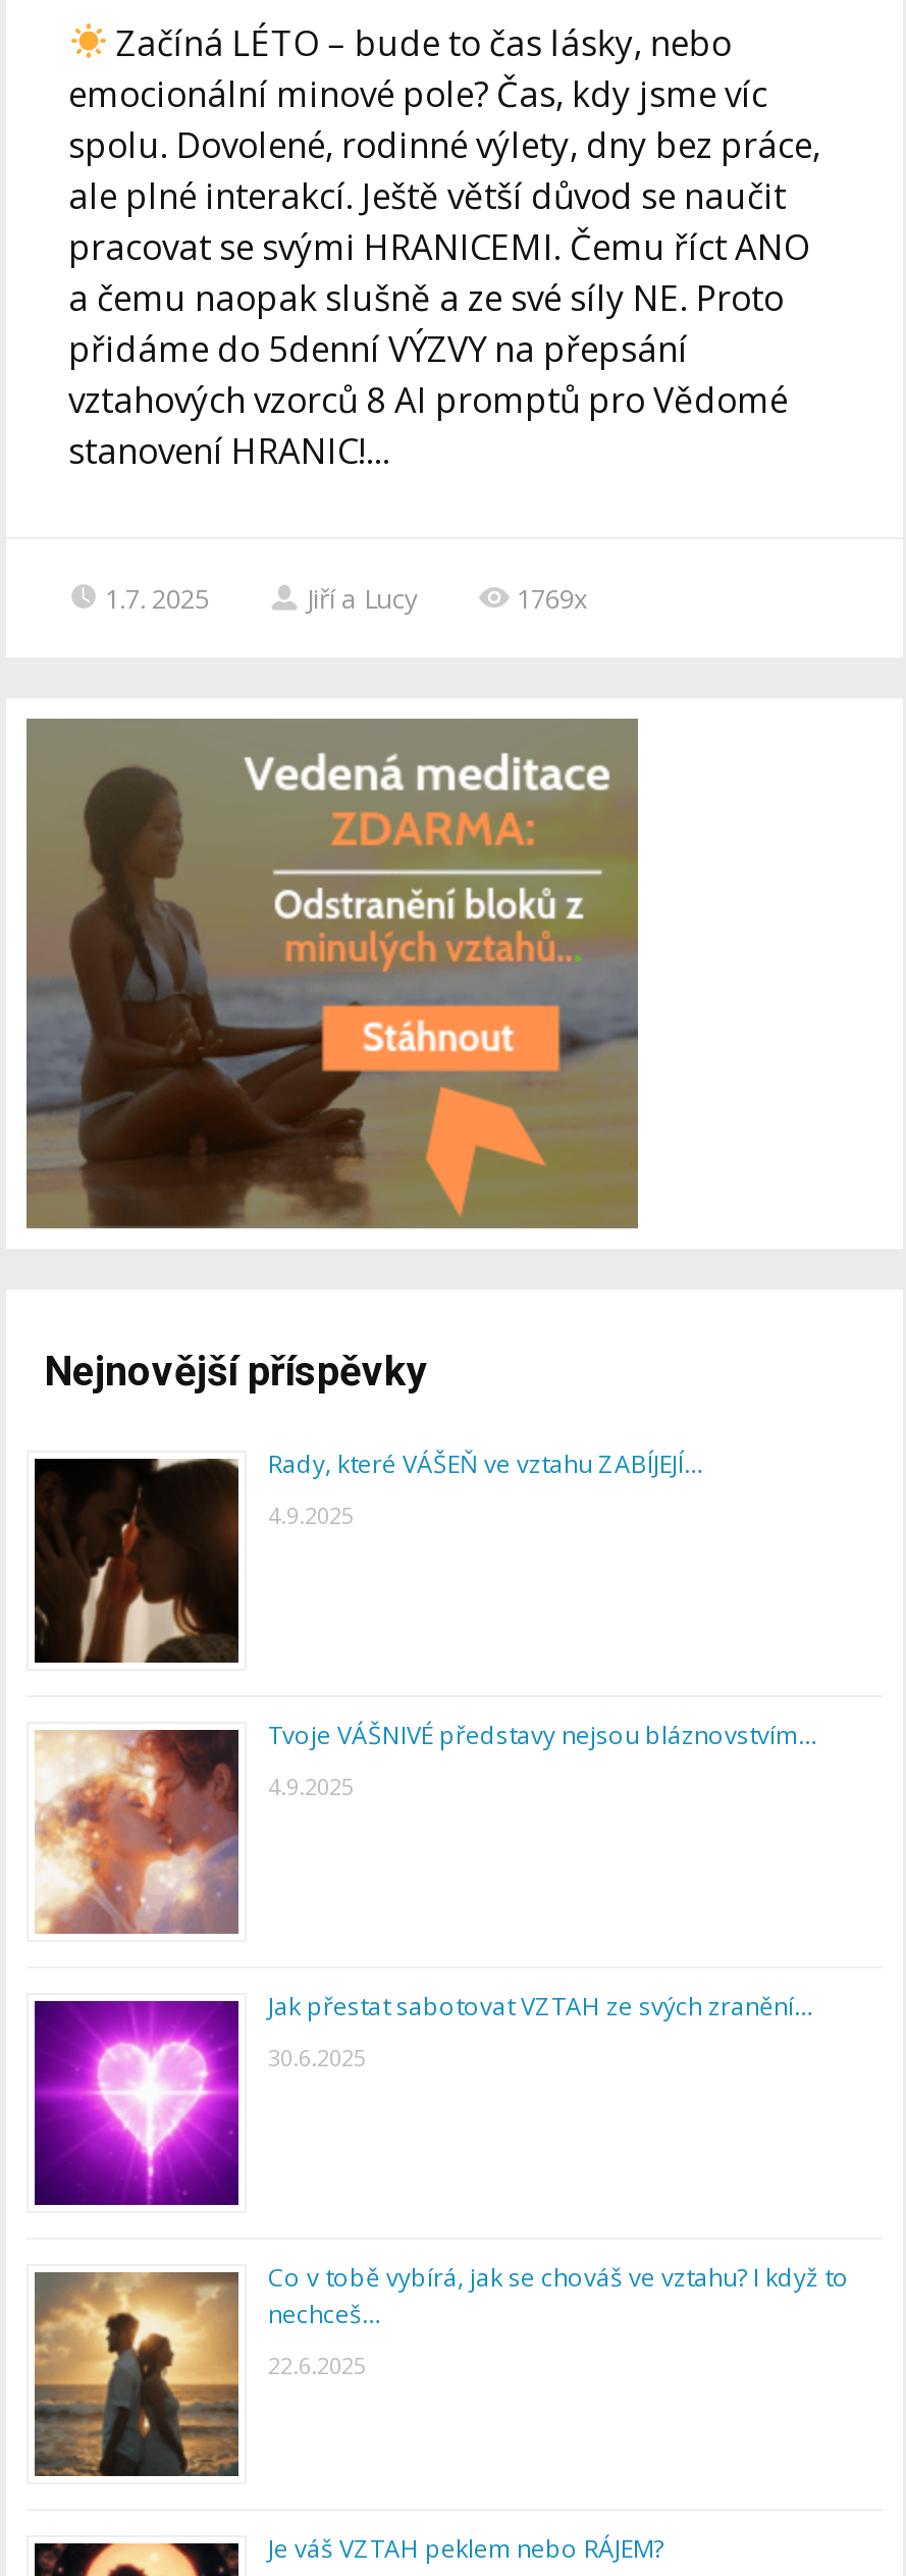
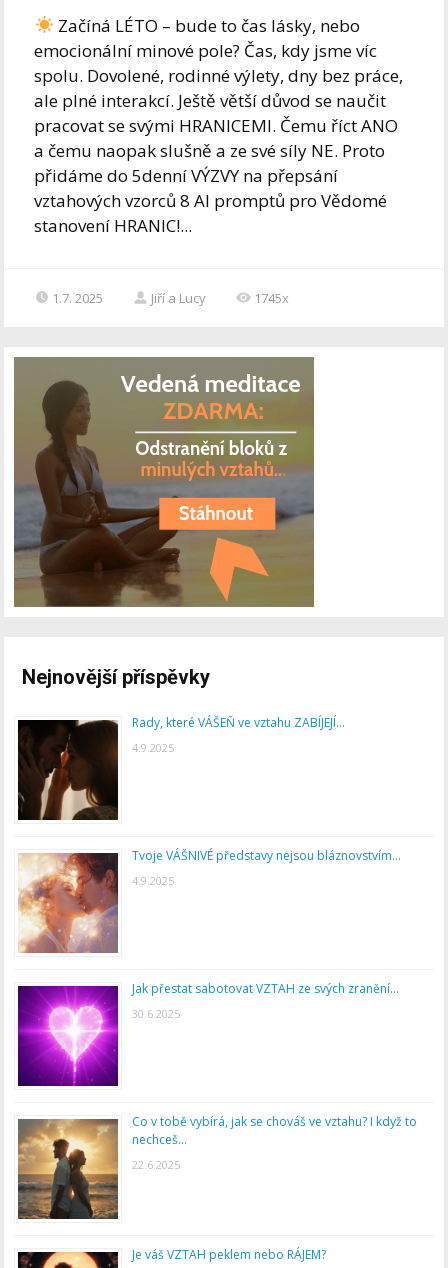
- 1769x
+ 1745x
